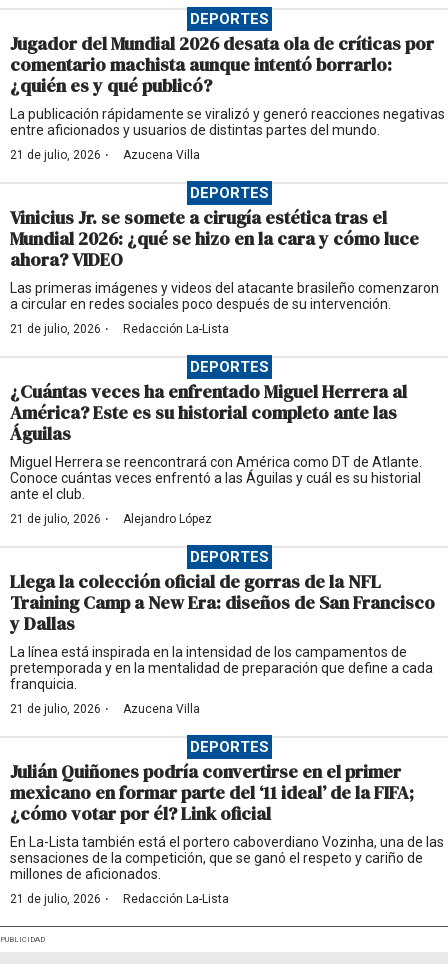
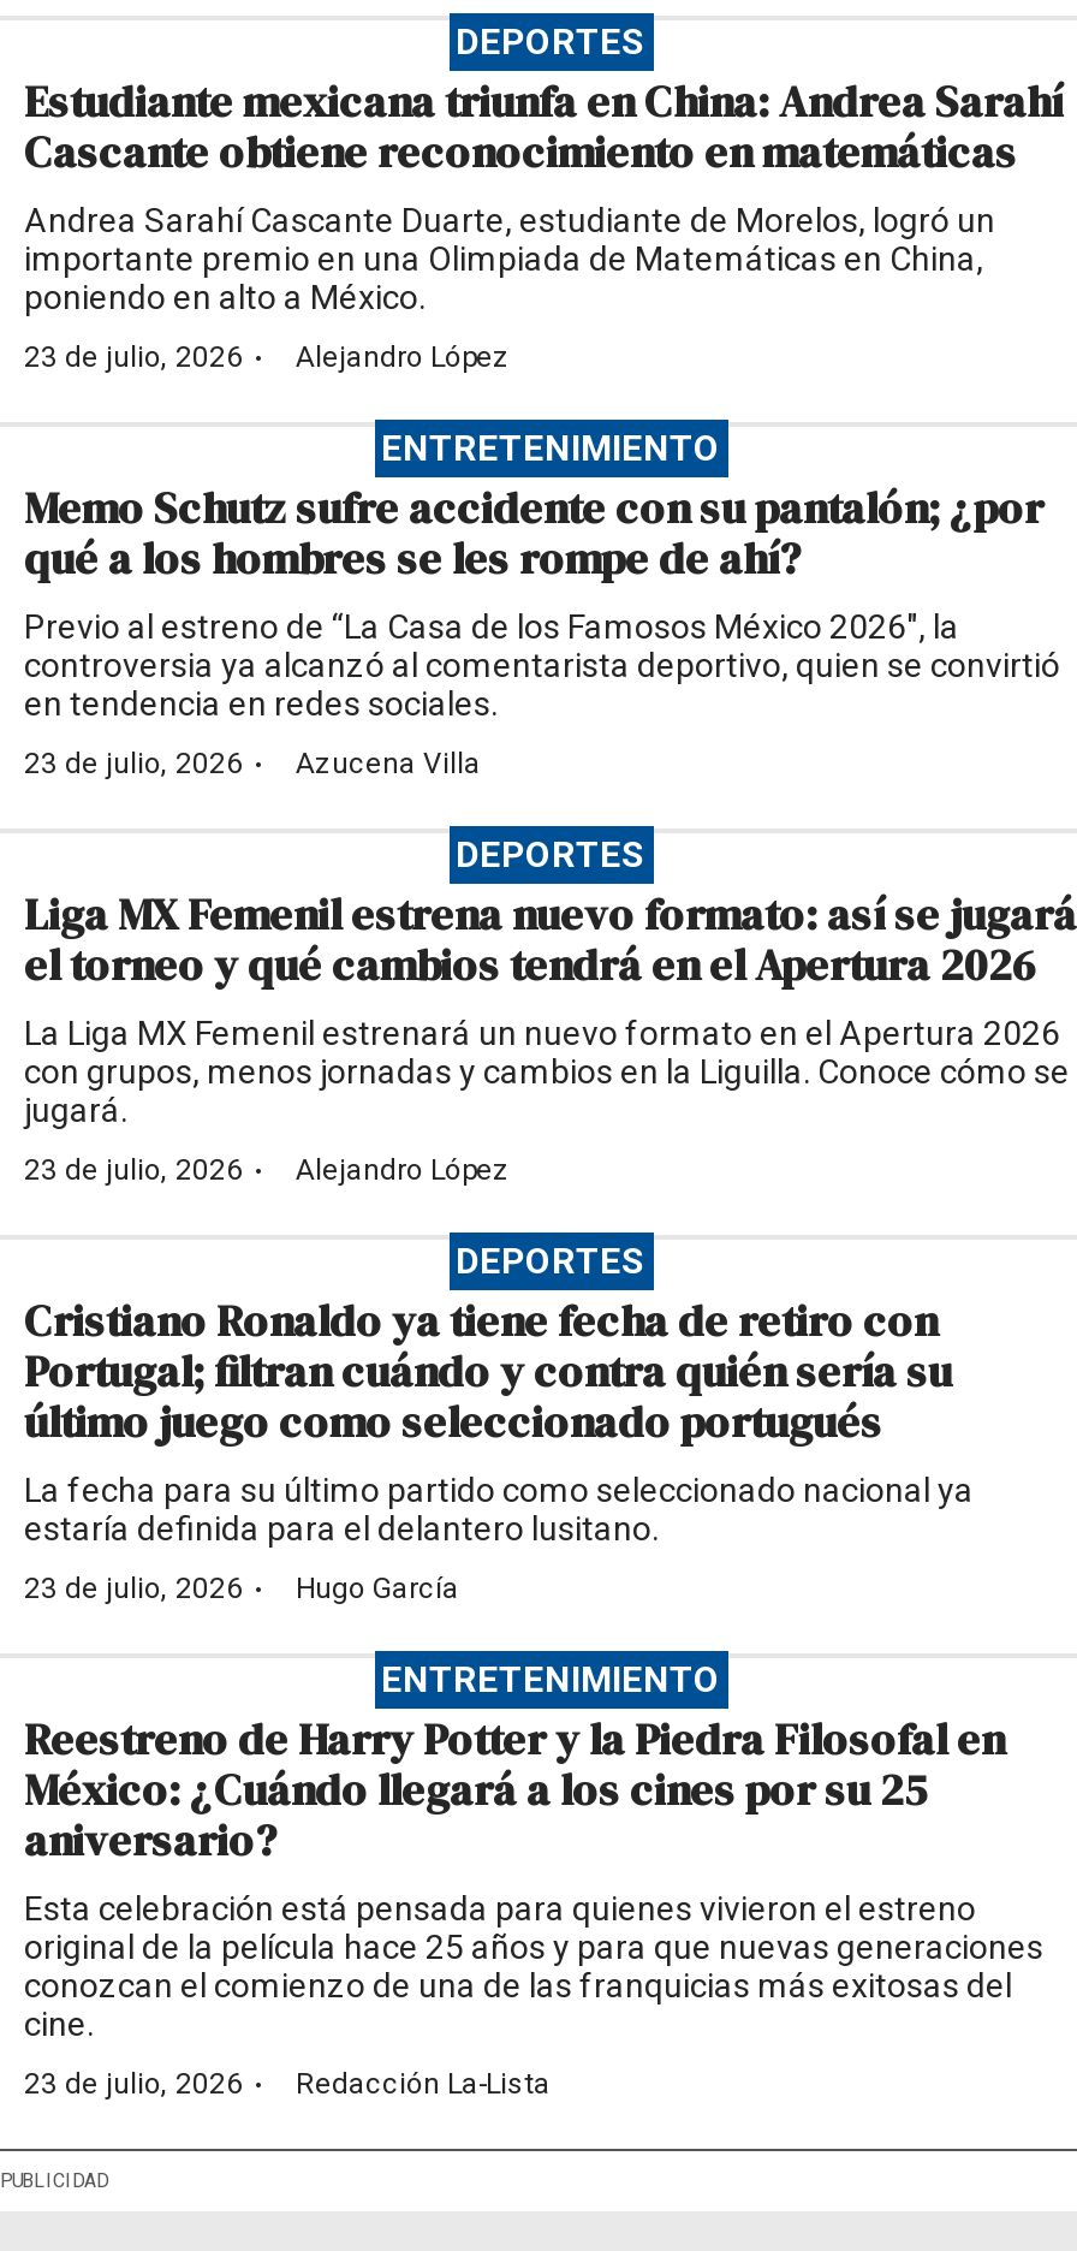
- Jugador del Mundial 2026 desata ola de críticas por
- comentario machista aunque intentó borrarlo:
- ¿quién es y qué publicó?
- La publicación rápidamente se viralizó y generó reacciones negativas
- entre aficionados y usuarios de distintas partes del mundo.
- 21 de julio, 2026 ·
+ Estudiante mexicana triunfa en China: Andrea Sarahí
+ Cascante obtiene reconocimiento en matemáticas
+ Andrea Sarahí Cascante Duarte, estudiante de Morelos, logró un
+ importante premio en una Olimpiada de Matemáticas en China,
+ poniendo en alto a México.
+ 23 de julio, 2026 ·
+ Alejandro López
+ ENTRETENIMIENTO
+ Memo Schutz sufre accidente con su pantalón; ¿por
+ qué a los hombres se les rompe de ahí?
+ Previo al estreno de “La Casa de los Famosos México 2026", la
+ controversia ya alcanzó al comentarista deportivo, quien se convirtió
+ en tendencia en redes sociales.
+ 23 de julio, 2026 ·

moved down: Azucena Villa | DEPORTES

- Vinicius Jr. se somete a cirugía estética tras el
- Mundial 2026: ¿qué se hizo en la cara y cómo luce
- ahora? VIDEO
- Las primeras imágenes y videos del atacante brasileño comenzaron
- a circular en redes sociales poco después de su intervención.
- 21 de julio, 2026 ·
- Redacción La-Lista
- DEPORTES
- ¿Cuántas veces ha enfrentado Miguel Herrera al
- América? Este es su historial completo ante las
- Águilas
- Miguel Herrera se reencontrará con América como DT de Atlante.
- Conoce cuántas veces enfrentó a las Águilas y cuál es su historial
- ante el club.
- 21 de julio, 2026 ·
+ Liga MX Femenil estrena nuevo formato: así se jugará
+ el torneo y qué cambios tendrá en el Apertura 2026
+ La Liga MX Femenil estrenará un nuevo formato en el Apertura 2026
+ con grupos, menos jornadas y cambios en la Liguilla. Conoce cómo se
+ jugará.
+ 23 de julio, 2026 ·

- Llega la colección oficial de gorras de la NFL
- Training Camp a New Era: diseños de San Francisco
- y Dallas
- La línea está inspirada en la intensidad de los campamentos de
- pretemporada y en la mentalidad de preparación que define a cada
- franquicia.
- 21 de julio, 2026 ·
- Azucena Villa
+ Cristiano Ronaldo ya tiene fecha de retiro con
+ Portugal; filtran cuándo y contra quién sería su
+ último juego como seleccionado portugués
+ La fecha para su último partido como seleccionado nacional ya
+ estaría definida para el delantero lusitano.
+ 23 de julio, 2026 ·
+ Hugo García

- DEPORTES
- Julián Quiñones podría convertirse en el primer
- mexicano en formar parte del ‘11 ideal’ de la FIFA;
- ¿cómo votar por él? Link oficial
- En La-Lista también está el portero caboverdiano Vozinha, una de las
- sensaciones de la competición, que se ganó el respeto y cariño de
- millones de aficionados.
- 21 de julio, 2026 ·
+ ENTRETENIMIENTO
+ Reestreno de Harry Potter y la Piedra Filosofal en
+ México: ¿Cuándo llegará a los cines por su 25
+ aniversario?
+ Esta celebración está pensada para quienes vivieron el estreno
+ original de la película hace 25 años y para que nuevas generaciones
+ conozcan el comienzo de una de las franquicias más exitosas del
+ cine.
+ 23 de julio, 2026 ·
